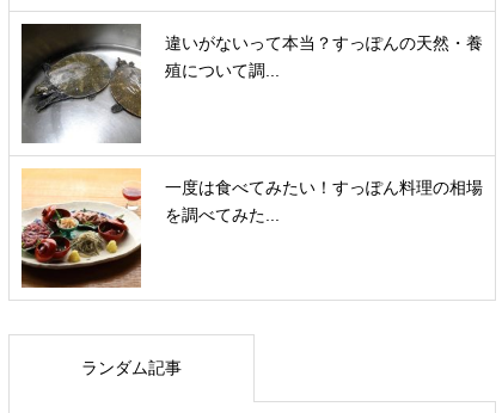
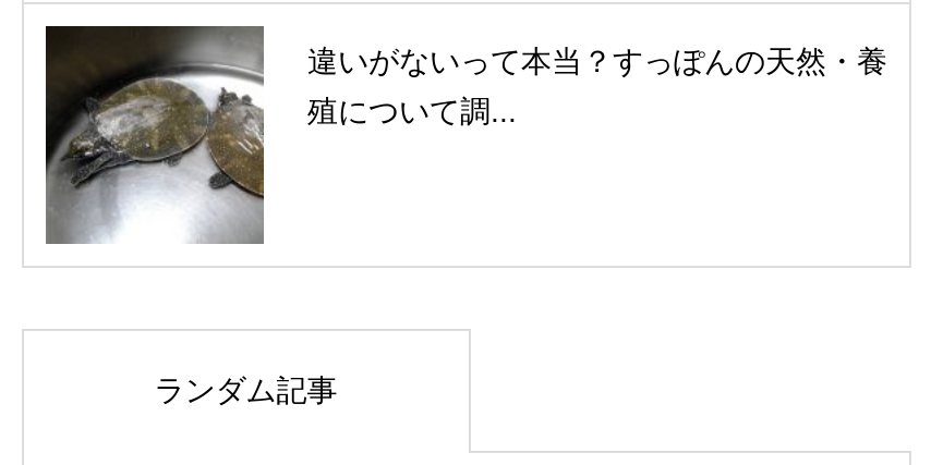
- [image]
- 一度は食べてみたい！すっぽん料理の相場
- を調べてみた...
